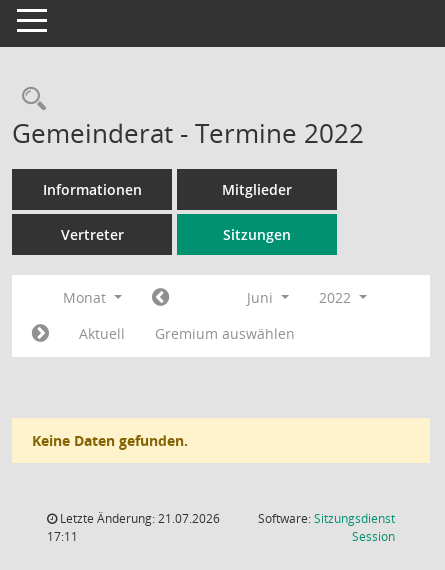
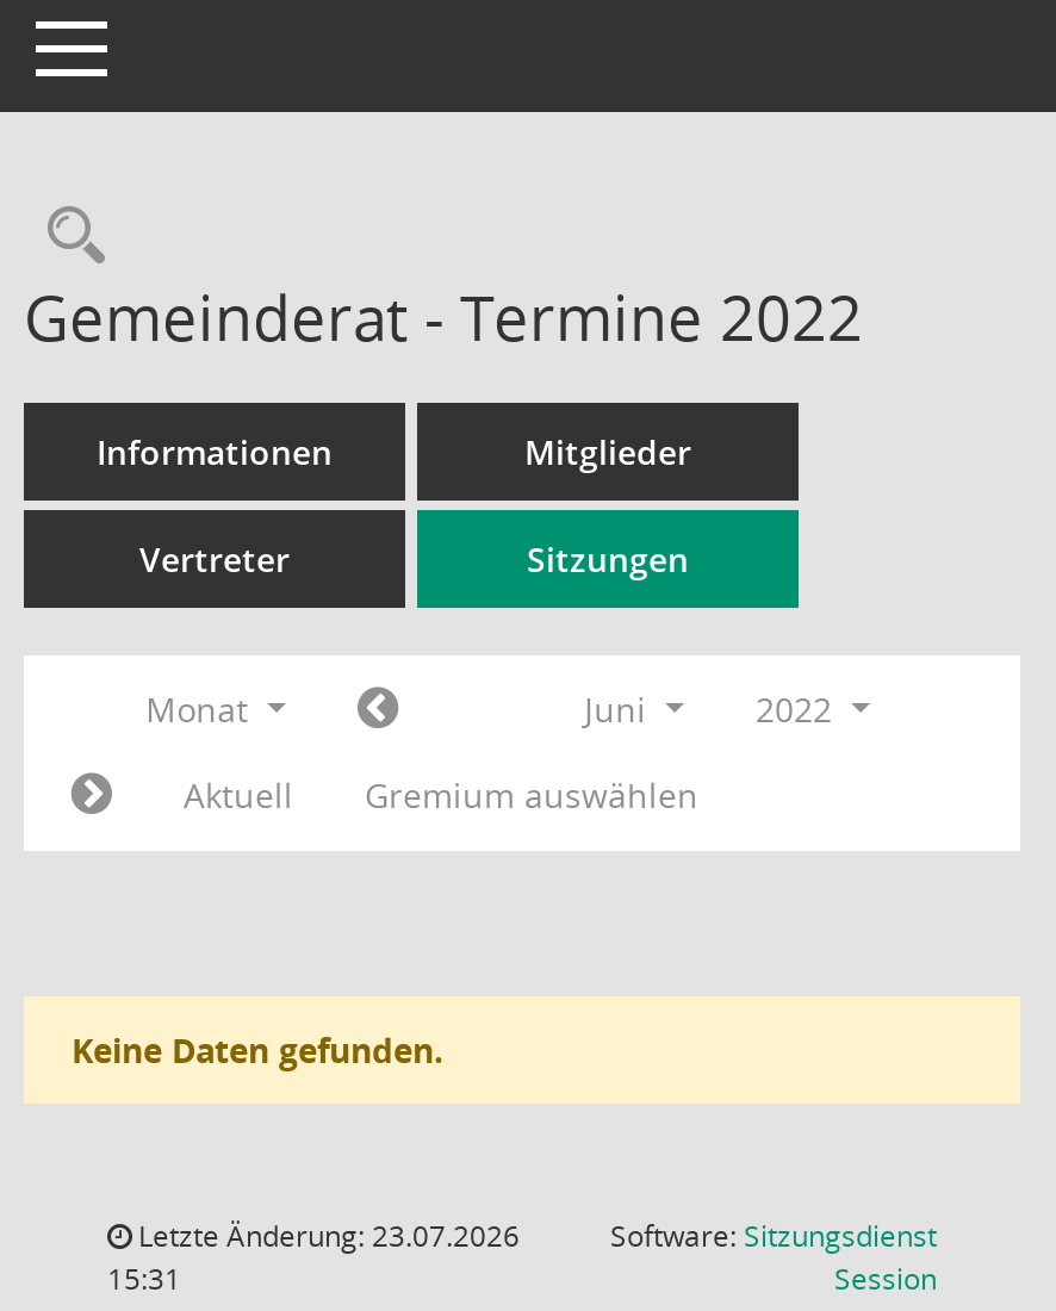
- Letzte Änderung: 21.07.2026
+ Letzte Änderung: 23.07.2026

- 17:11
+ 15:31
